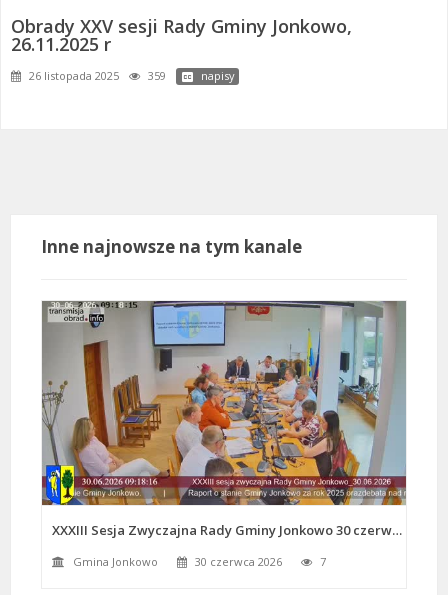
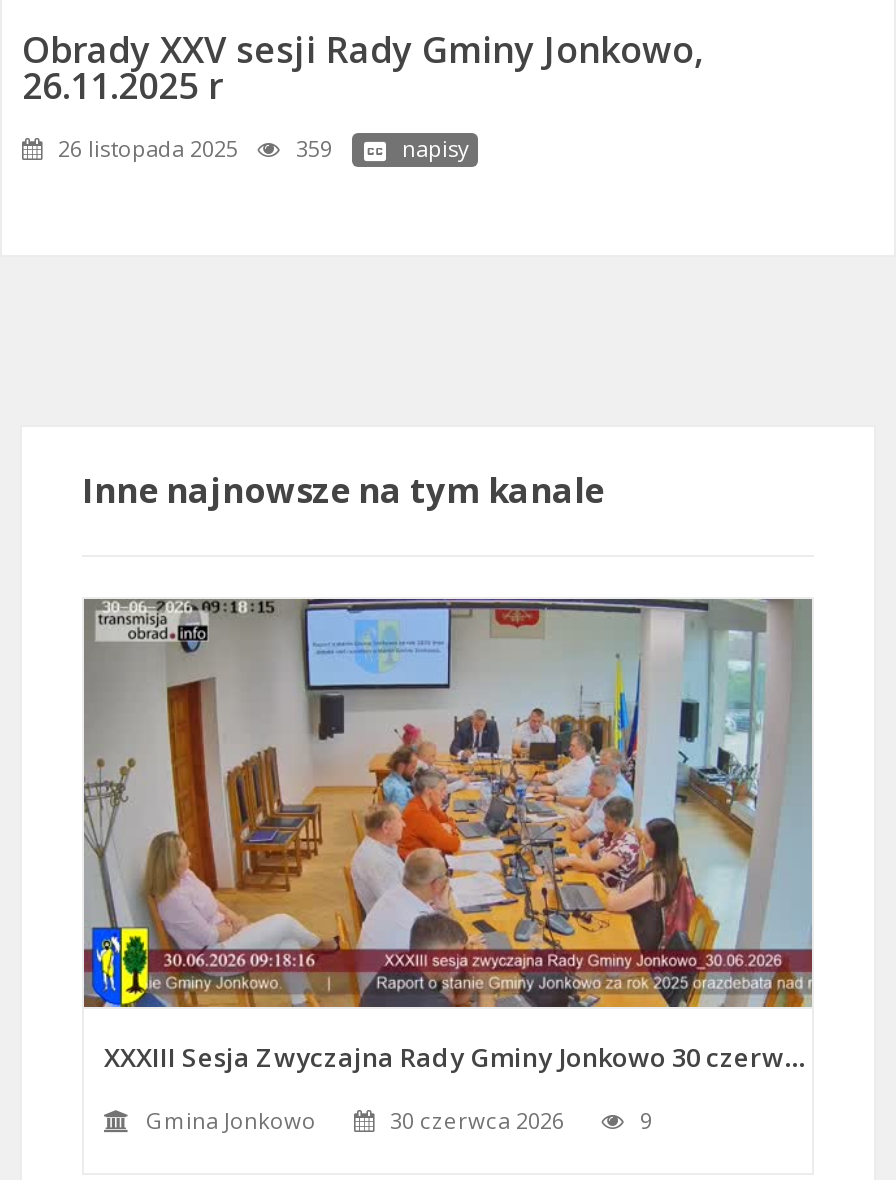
- 7
+ 9
